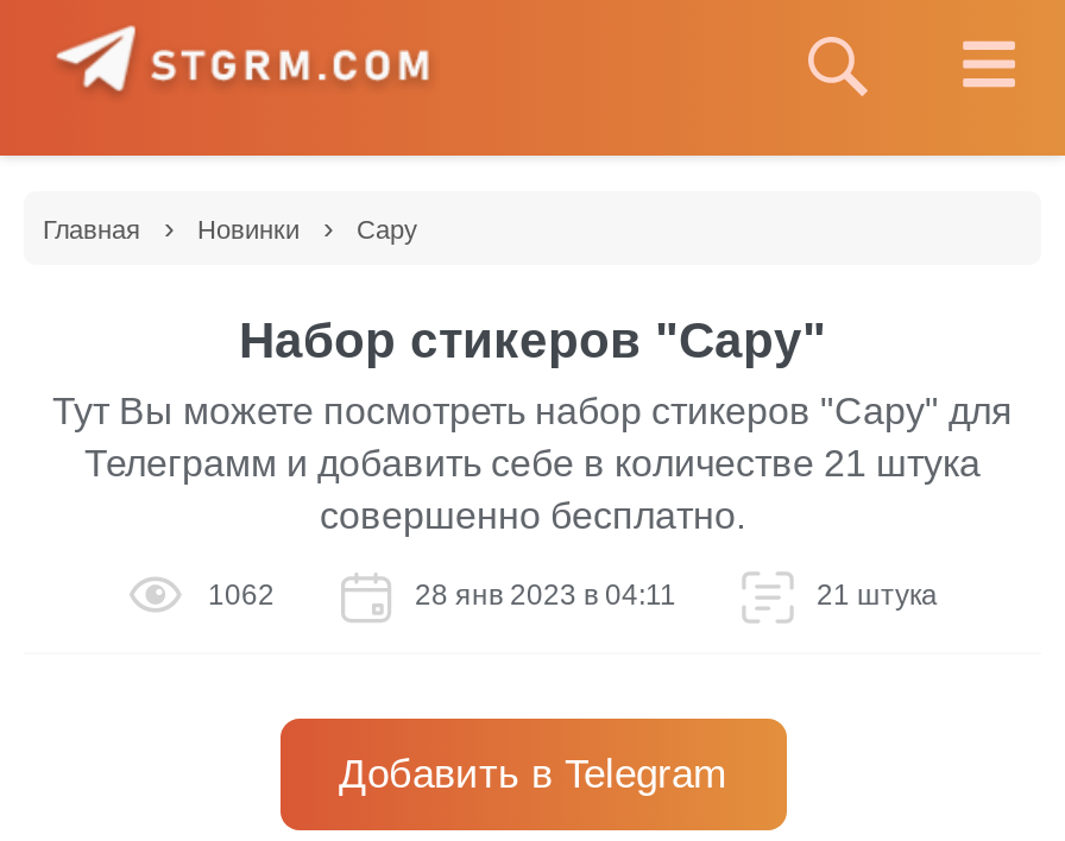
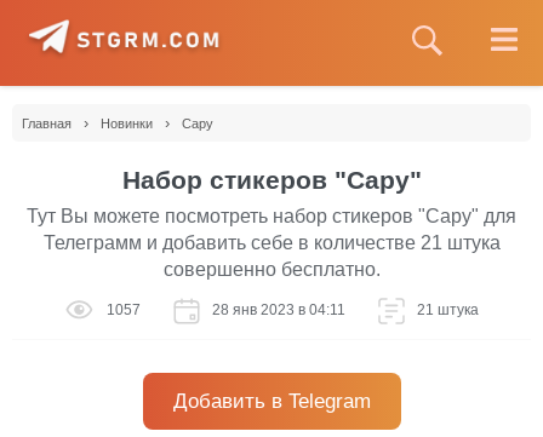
- 1062
+ 1057
